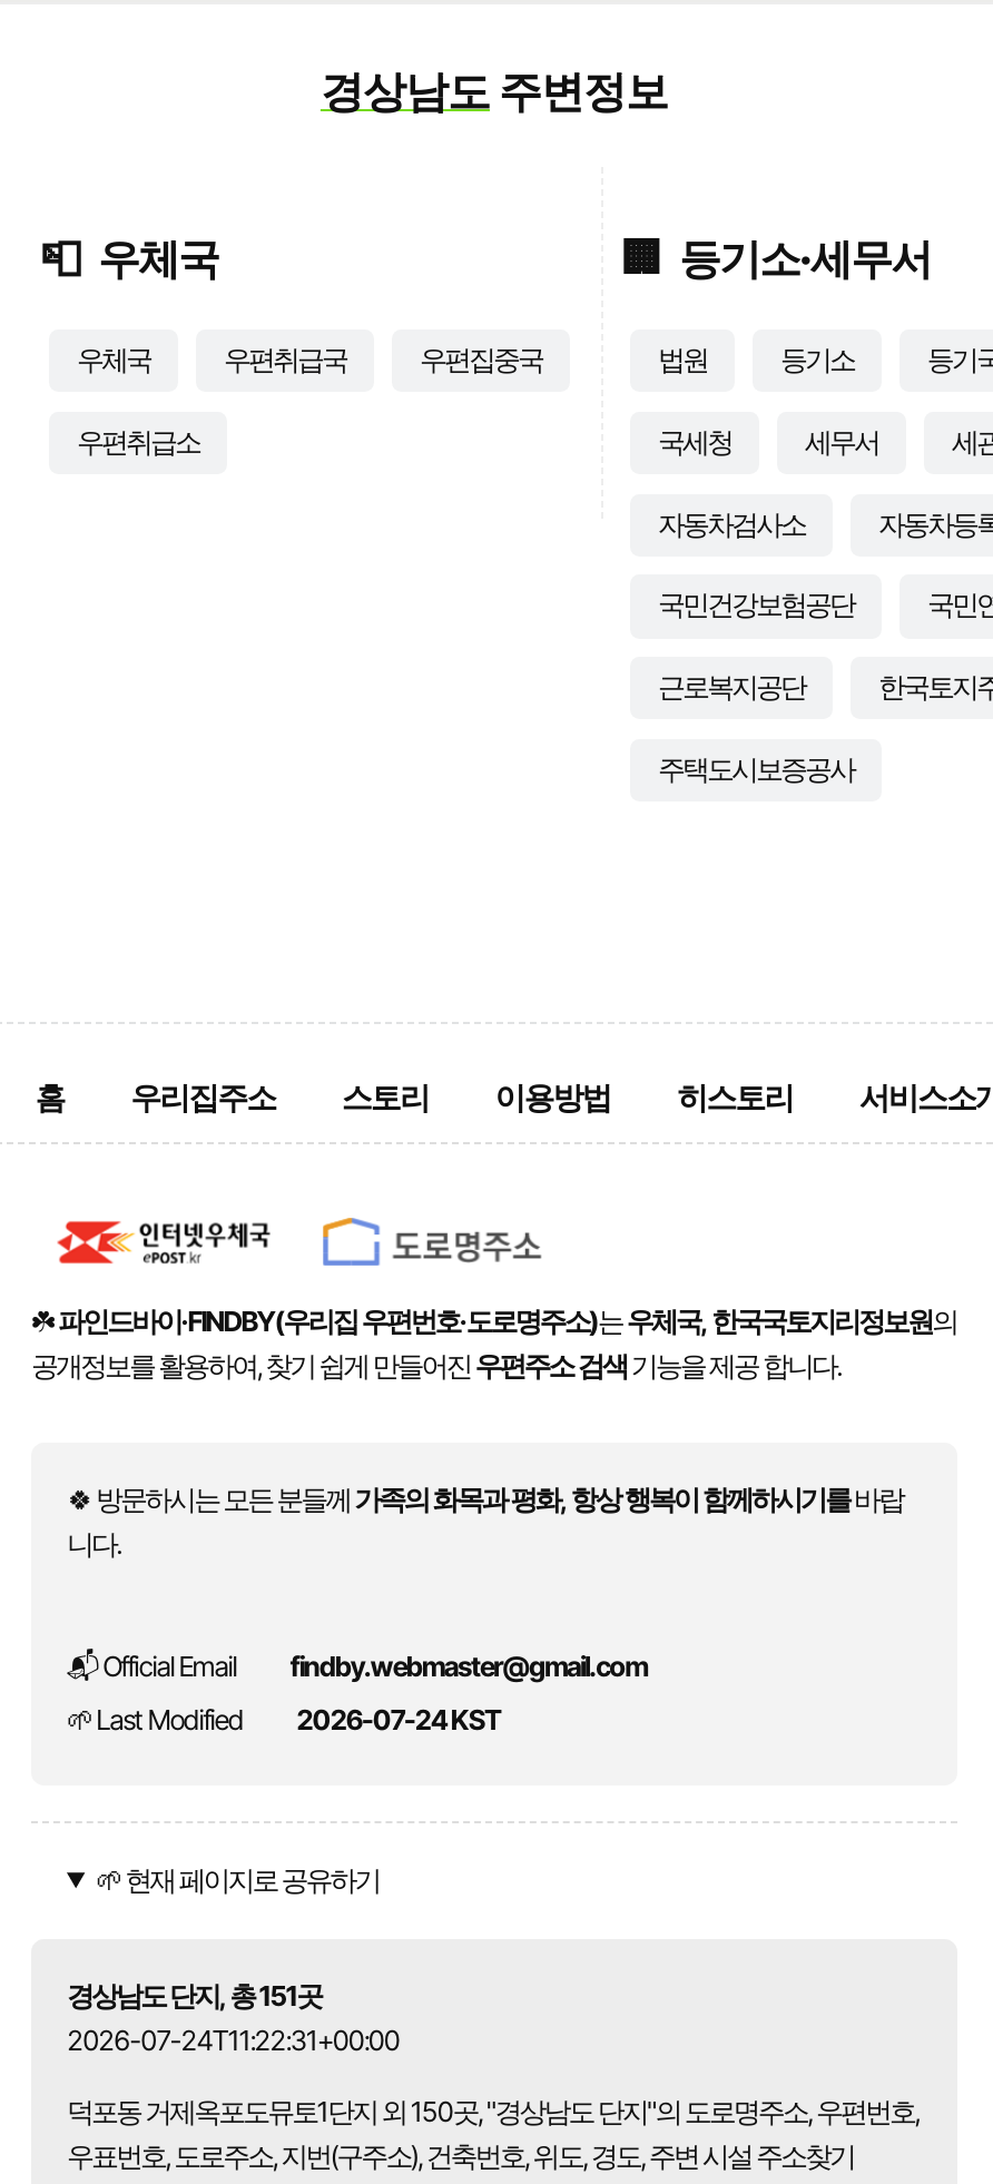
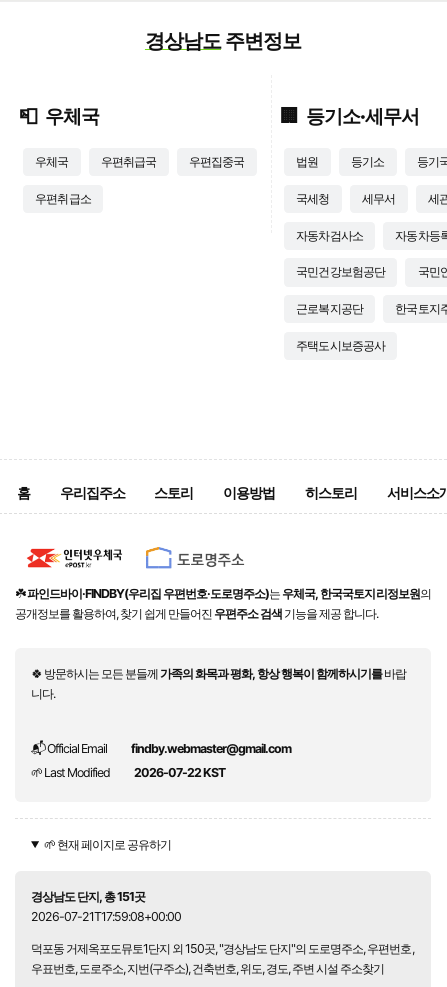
- 2026-07-24 KST
+ 2026-07-22 KST

- 2026-07-24T11:22:31+00:00
+ 2026-07-21T17:59:08+00:00
